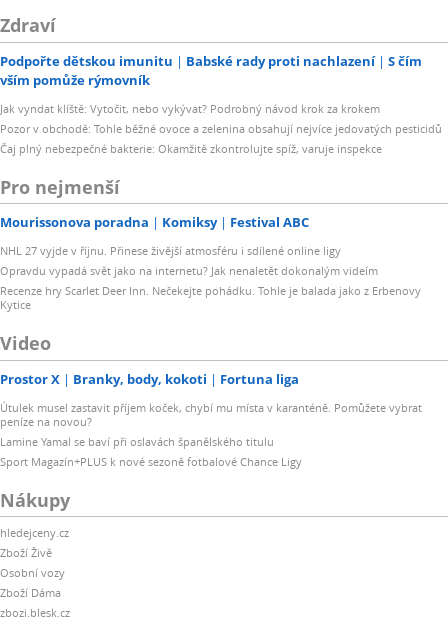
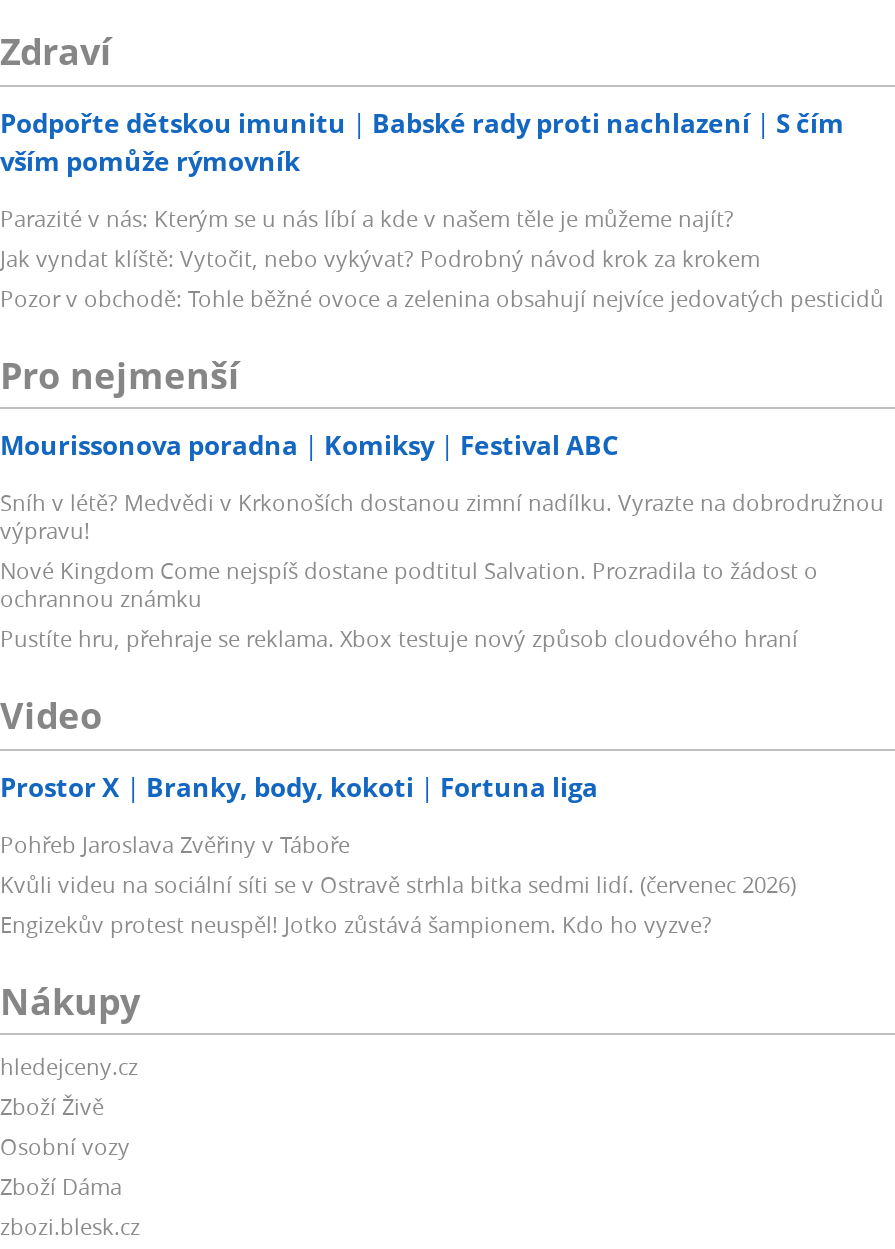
+ Parazité v nás: Kterým se u nás líbí a kde v našem těle je můžeme najít?

moved down: Jak vyndat klíště: Vytočit, nebo vykývat? Podrobný návod krok za krokem | Pozor v obchodě: Tohle běžné ovoce a zelenina obsahují nejvíce jedovatých pesticidů

- Čaj plný nebezpečné bakterie: Okamžitě zkontrolujte spíž, varuje inspekce

- NHL 27 vyjde v říjnu. Přinese živější atmosféru i sdílené online ligy
- Opravdu vypadá svět jako na internetu? Jak nenaletět dokonalým videím
- Recenze hry Scarlet Deer Inn. Nečekejte pohádku. Tohle je balada jako z Erbenovy
- Kytice
+ Sníh v létě? Medvědi v Krkonoších dostanou zimní nadílku. Vyrazte na dobrodružnou
+ výpravu!
+ Nové Kingdom Come nejspíš dostane podtitul Salvation. Prozradila to žádost o
+ ochrannou známku
+ Pustíte hru, přehraje se reklama. Xbox testuje nový způsob cloudového hraní

- Útulek musel zastavit příjem koček, chybí mu místa v karanténě. Pomůžete vybrat
- peníze na novou?
- Lamine Yamal se baví při oslavách španělského titulu
- Sport Magazín+PLUS k nové sezoně fotbalové Chance Ligy
+ Pohřeb Jaroslava Zvěřiny v Táboře
+ Kvůli videu na sociální síti se v Ostravě strhla bitka sedmi lidí. (červenec 2026)
+ Engizekův protest neuspěl! Jotko zůstává šampionem. Kdo ho vyzve?
